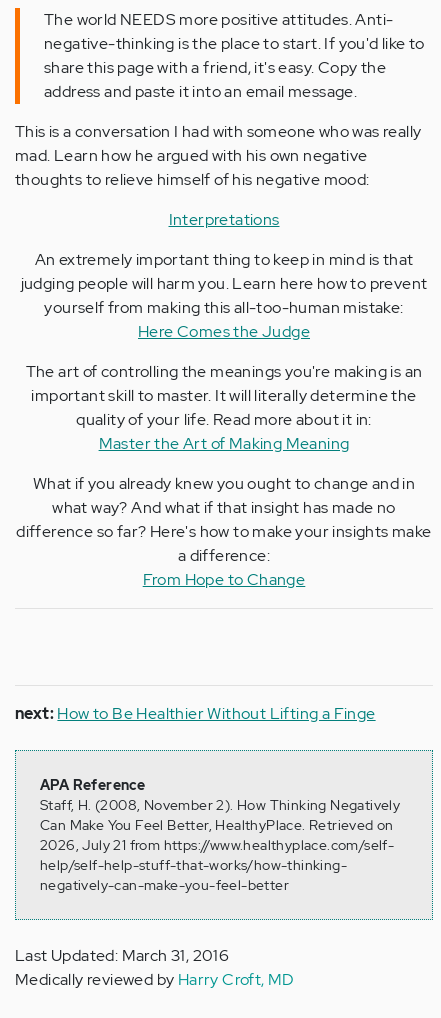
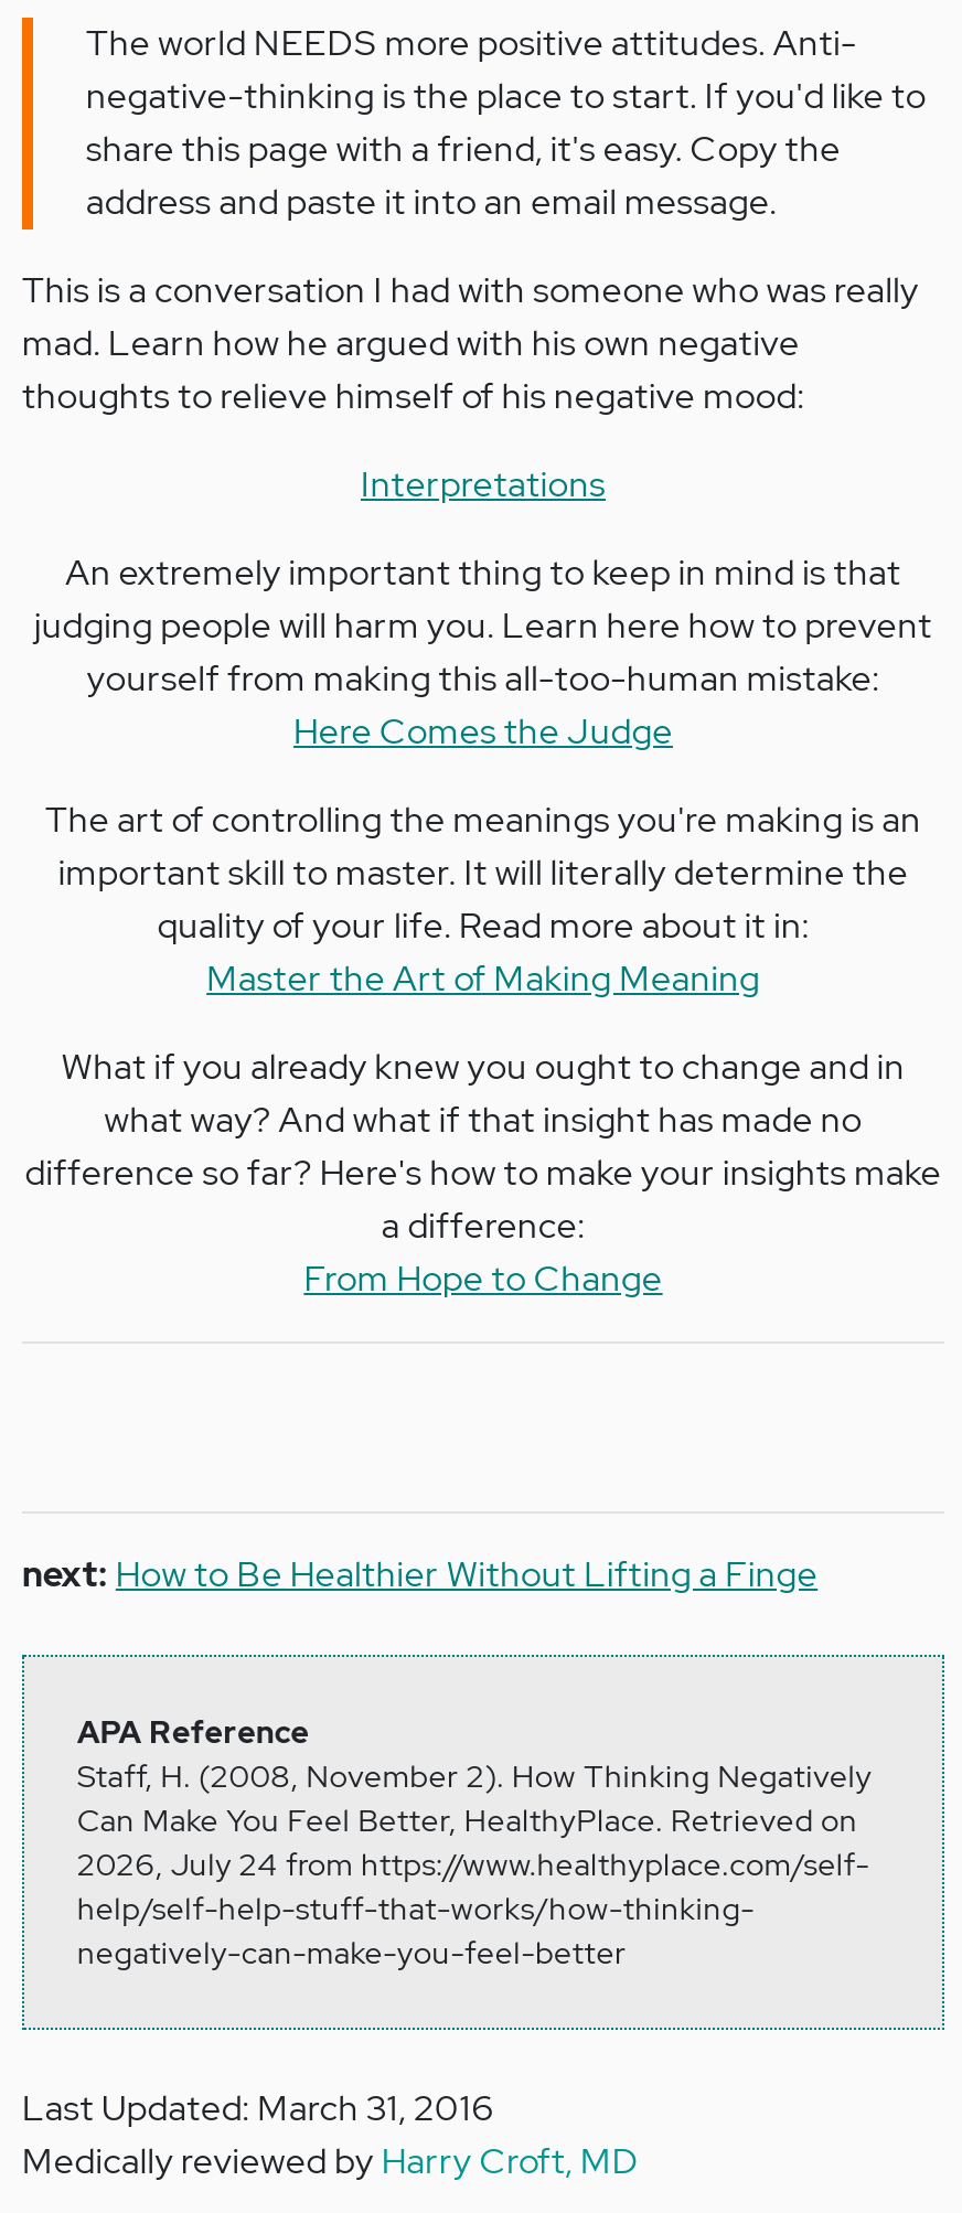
- 2026, July 21 from https://www.healthyplace.com/self-
+ 2026, July 24 from https://www.healthyplace.com/self-
